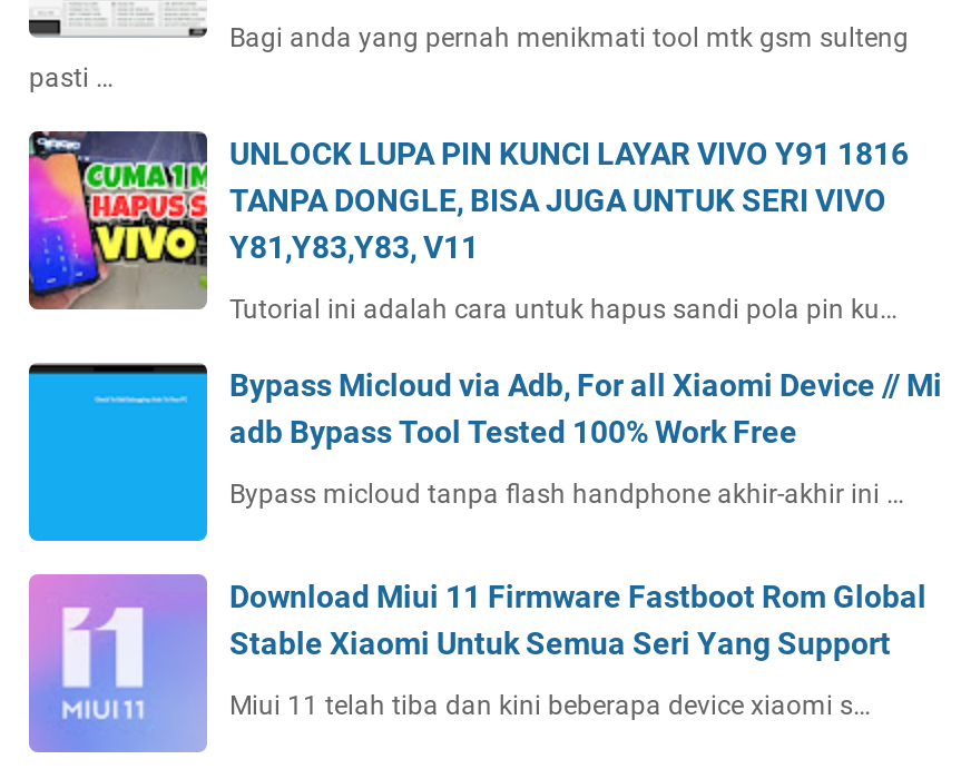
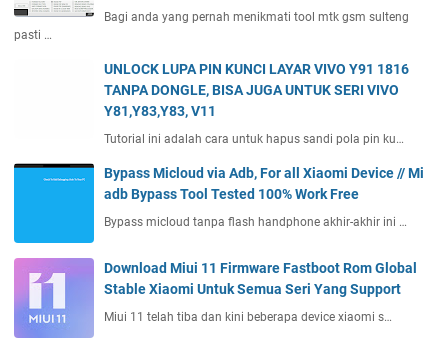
- [image]
